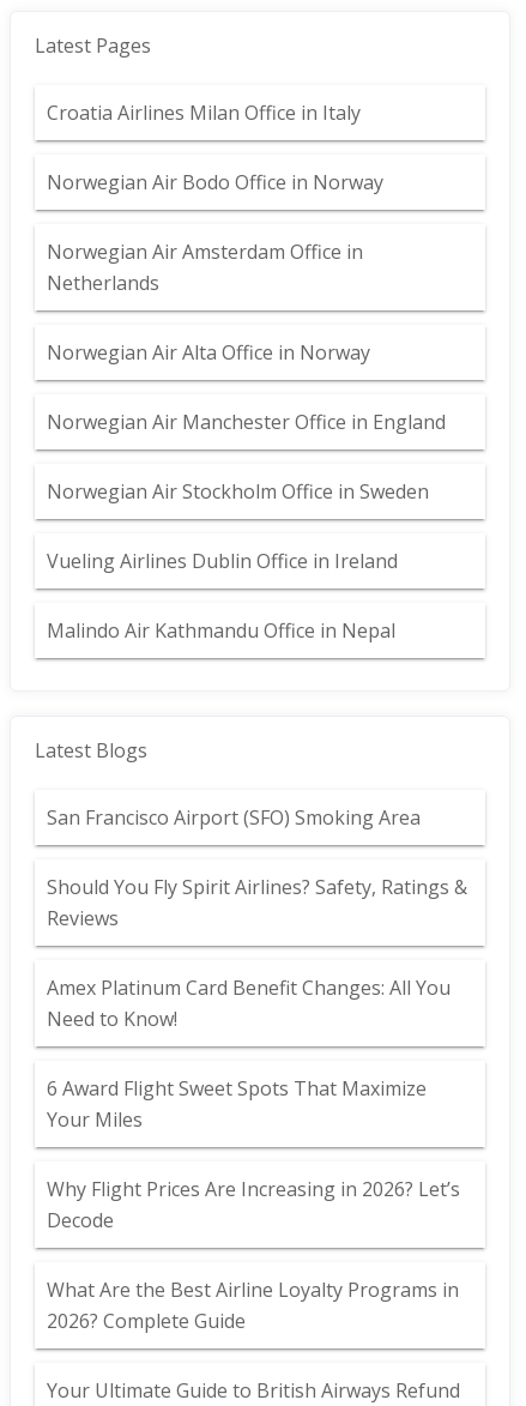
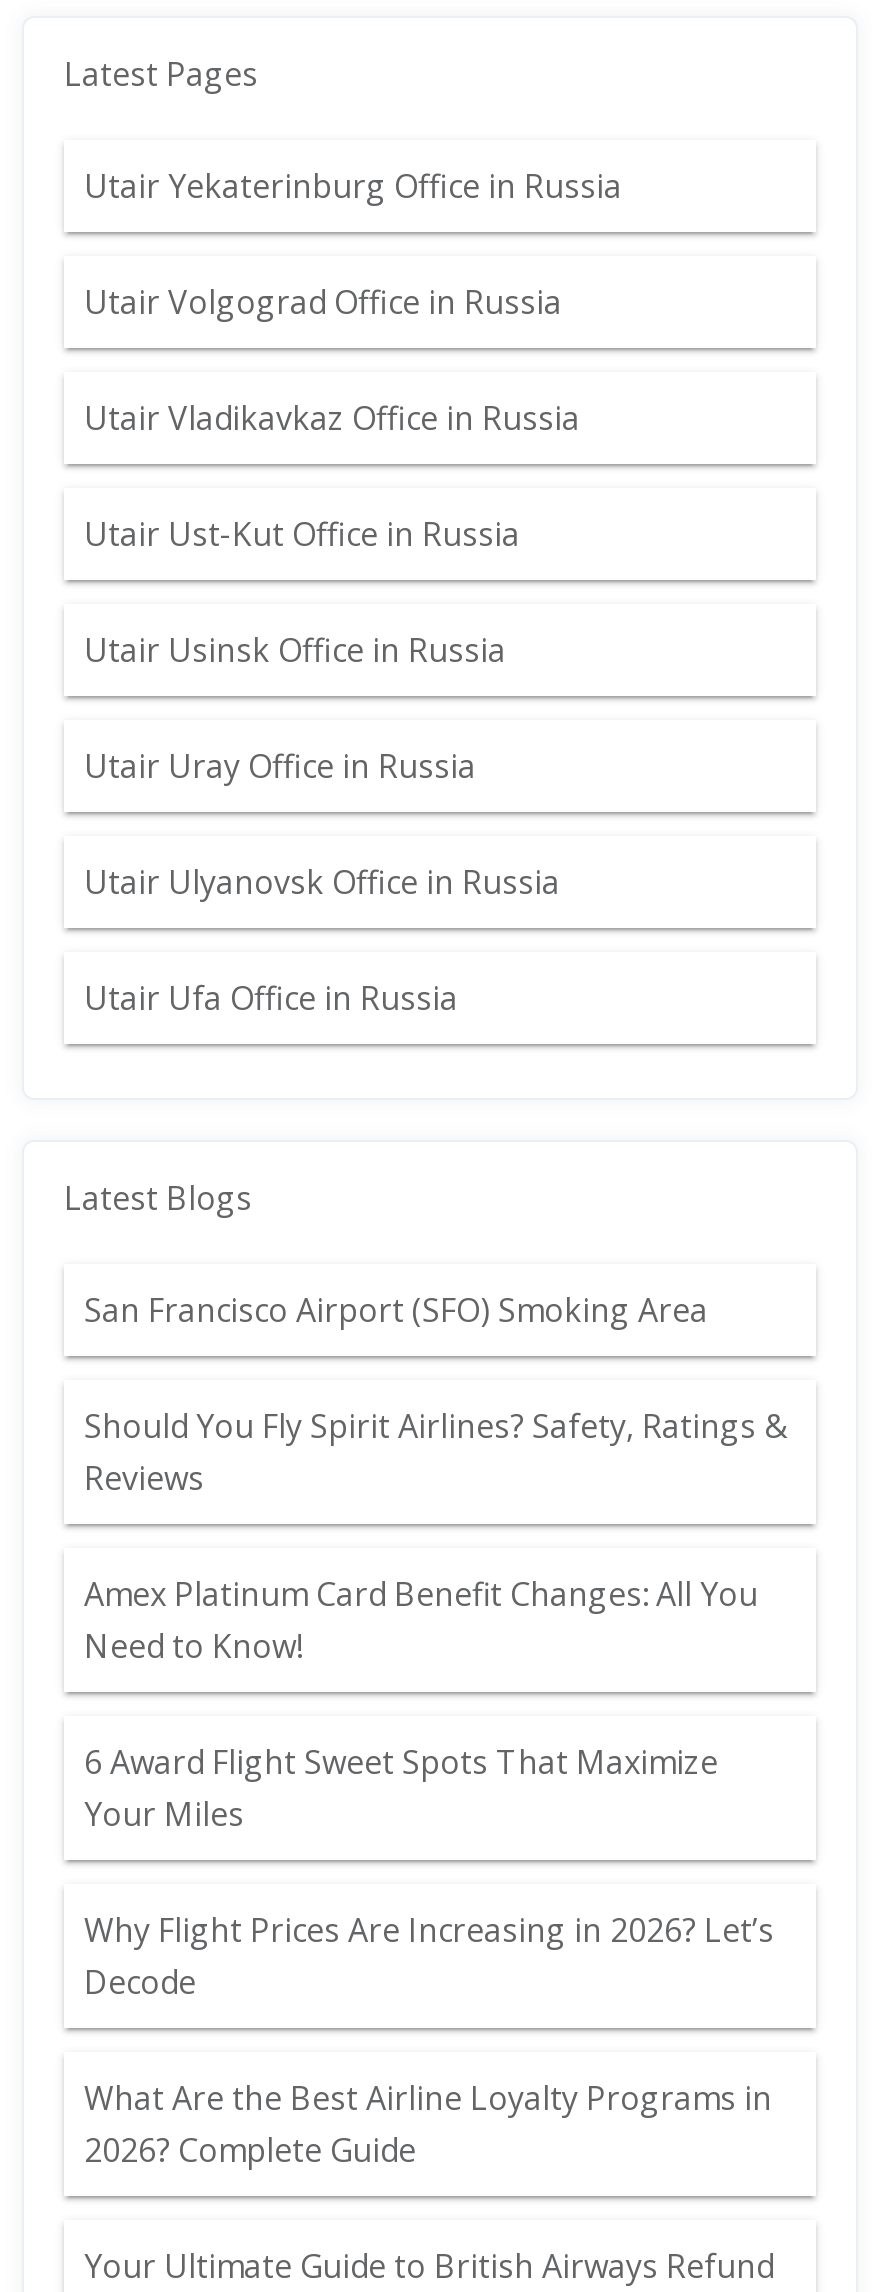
- Croatia Airlines Milan Office in Italy
+ Utair Yekaterinburg Office in Russia

- Norwegian Air Bodo Office in Norway
+ Utair Volgograd Office in Russia

- Norwegian Air Amsterdam Office in
- Netherlands
+ Utair Vladikavkaz Office in Russia

- Norwegian Air Alta Office in Norway
+ Utair Ust-Kut Office in Russia

- Norwegian Air Manchester Office in England
+ Utair Usinsk Office in Russia

- Norwegian Air Stockholm Office in Sweden
+ Utair Uray Office in Russia

- Vueling Airlines Dublin Office in Ireland
+ Utair Ulyanovsk Office in Russia

- Malindo Air Kathmandu Office in Nepal
+ Utair Ufa Office in Russia
